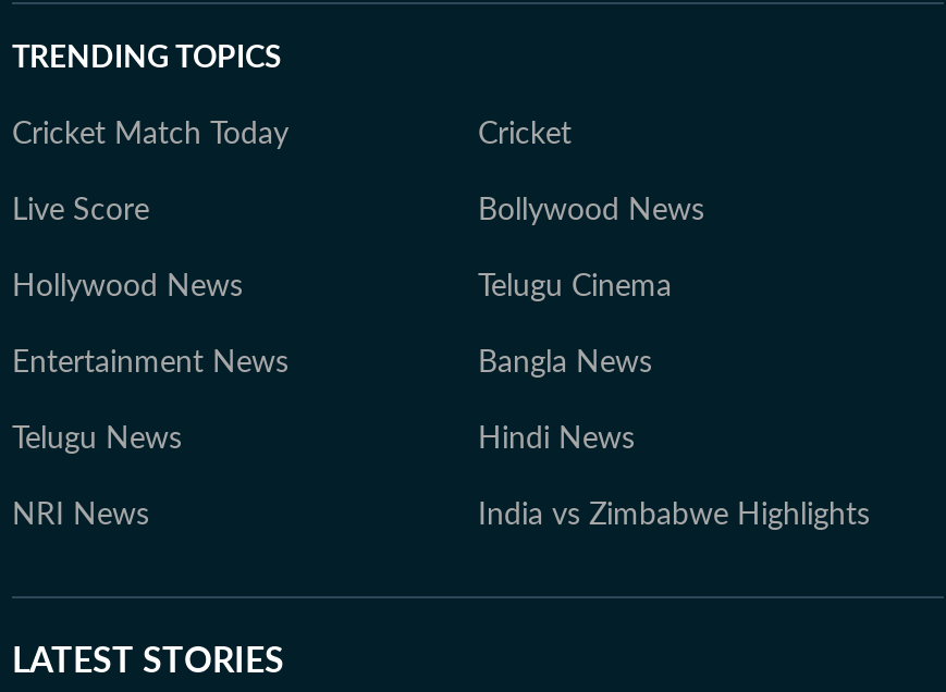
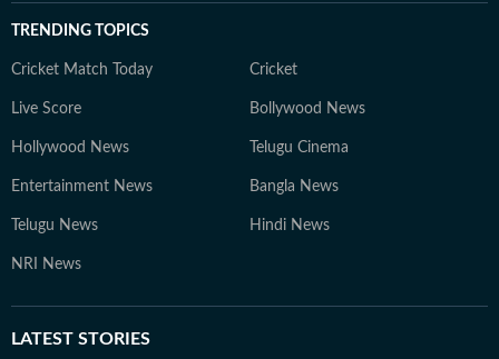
- India vs Zimbabwe Highlights
